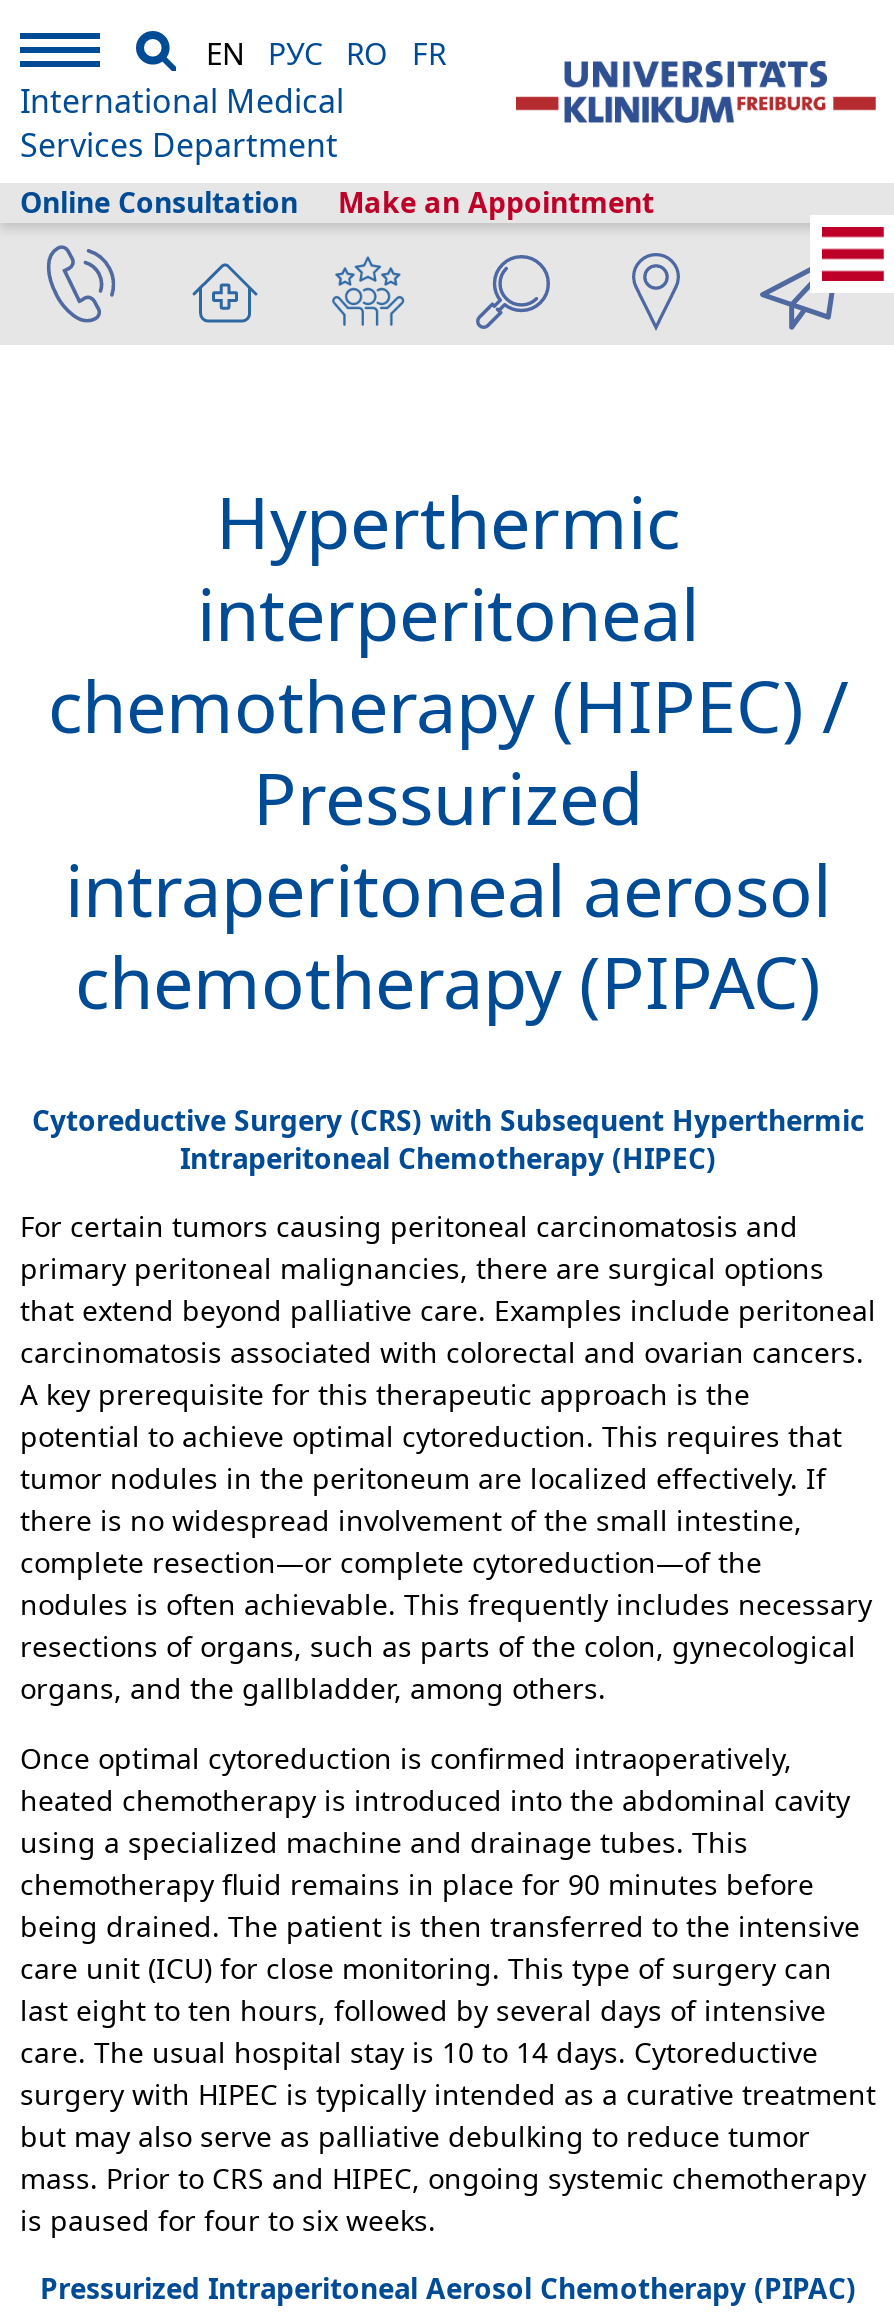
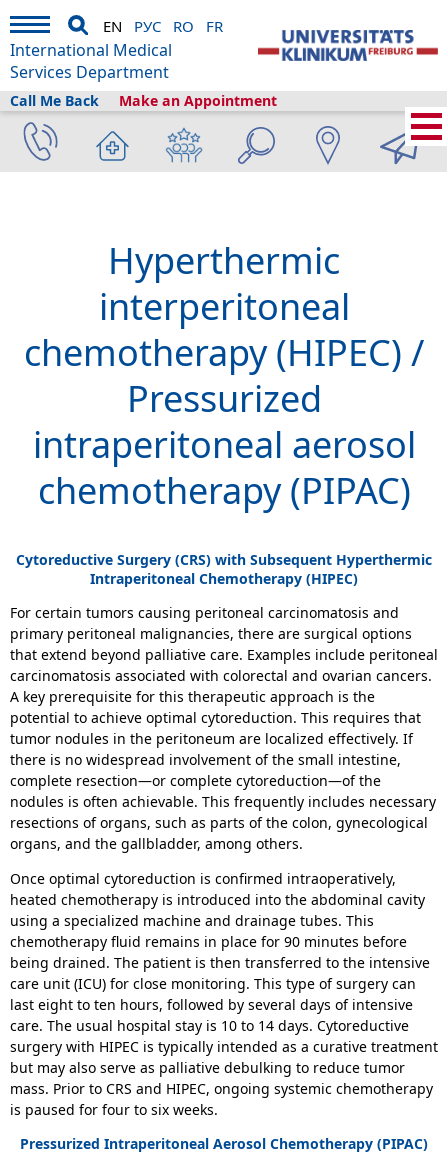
- Online Consultation
+ Call Me Back
